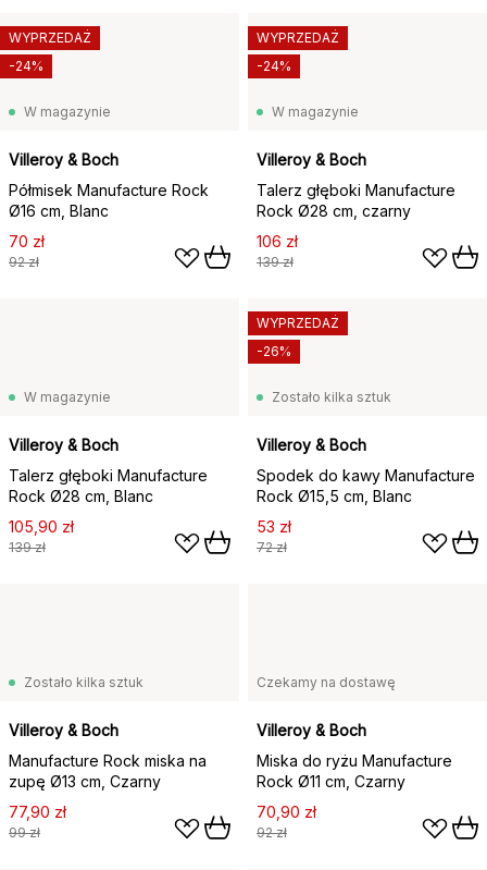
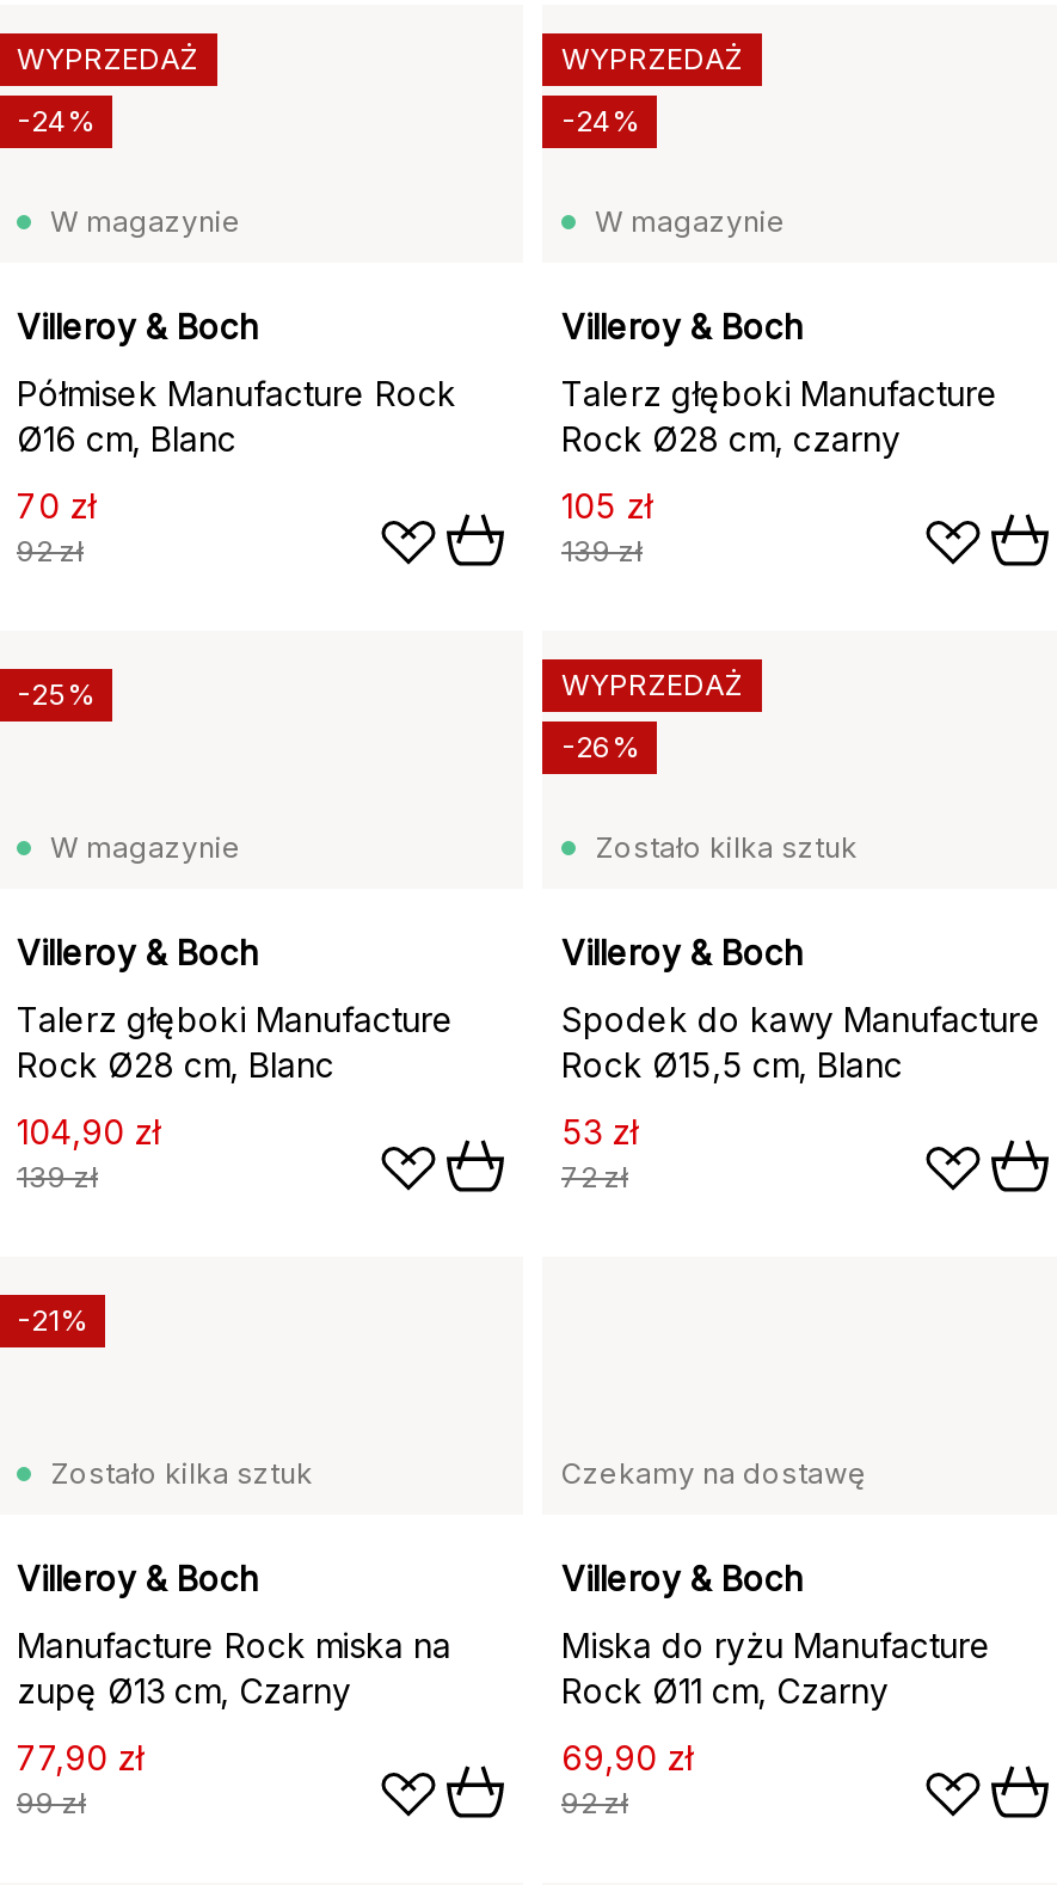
- 106 zł
+ 105 zł

+ -25%

- 105,90 zł
+ 104,90 zł

+ -21%

- 70,90 zł
+ 69,90 zł
